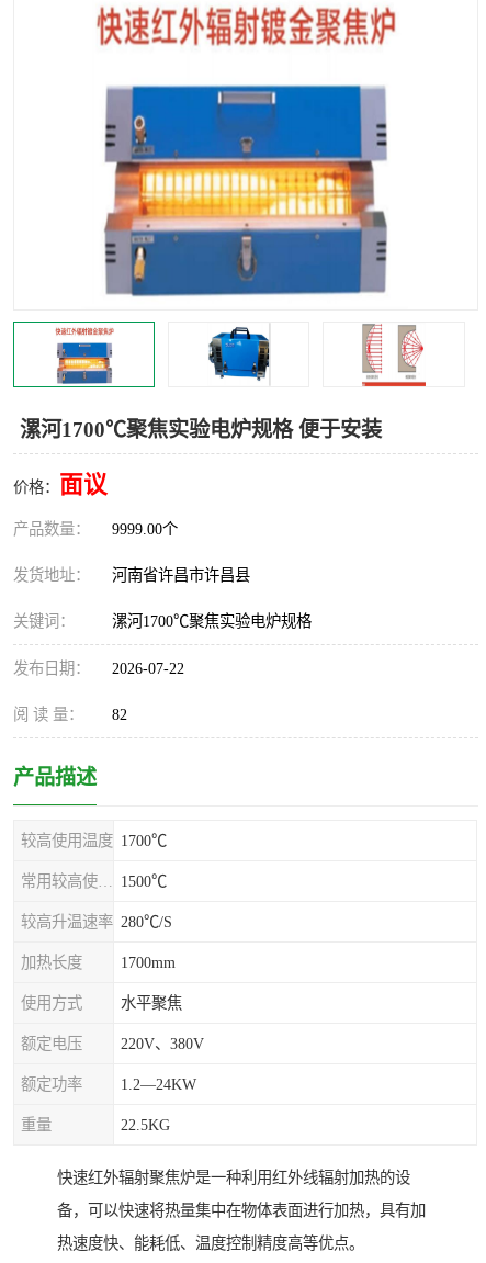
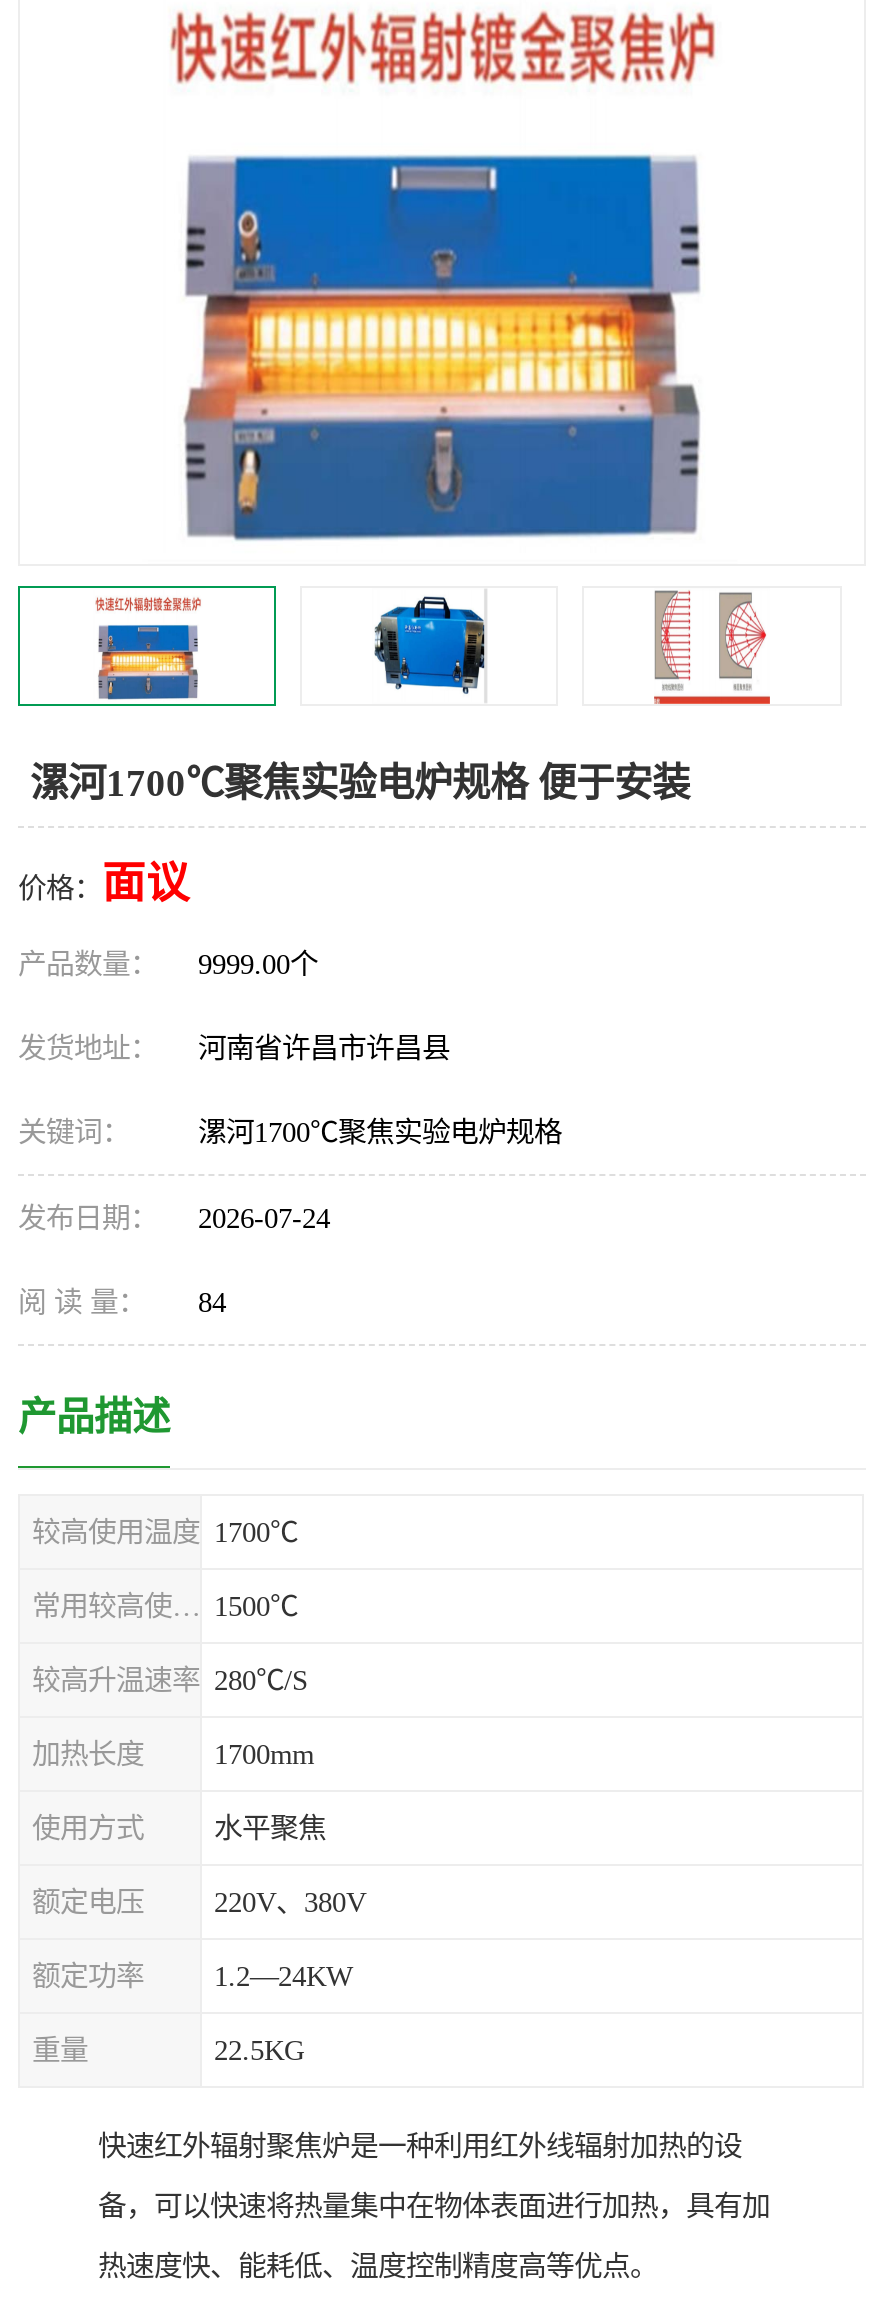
- 发布日期： 2026-07-22
+ 发布日期： 2026-07-24

- 阅 读 量： 82
+ 阅 读 量： 84
